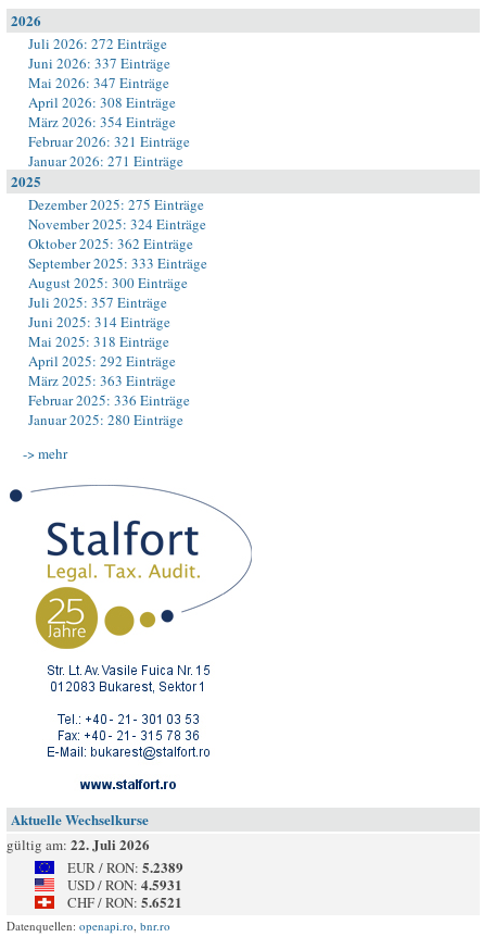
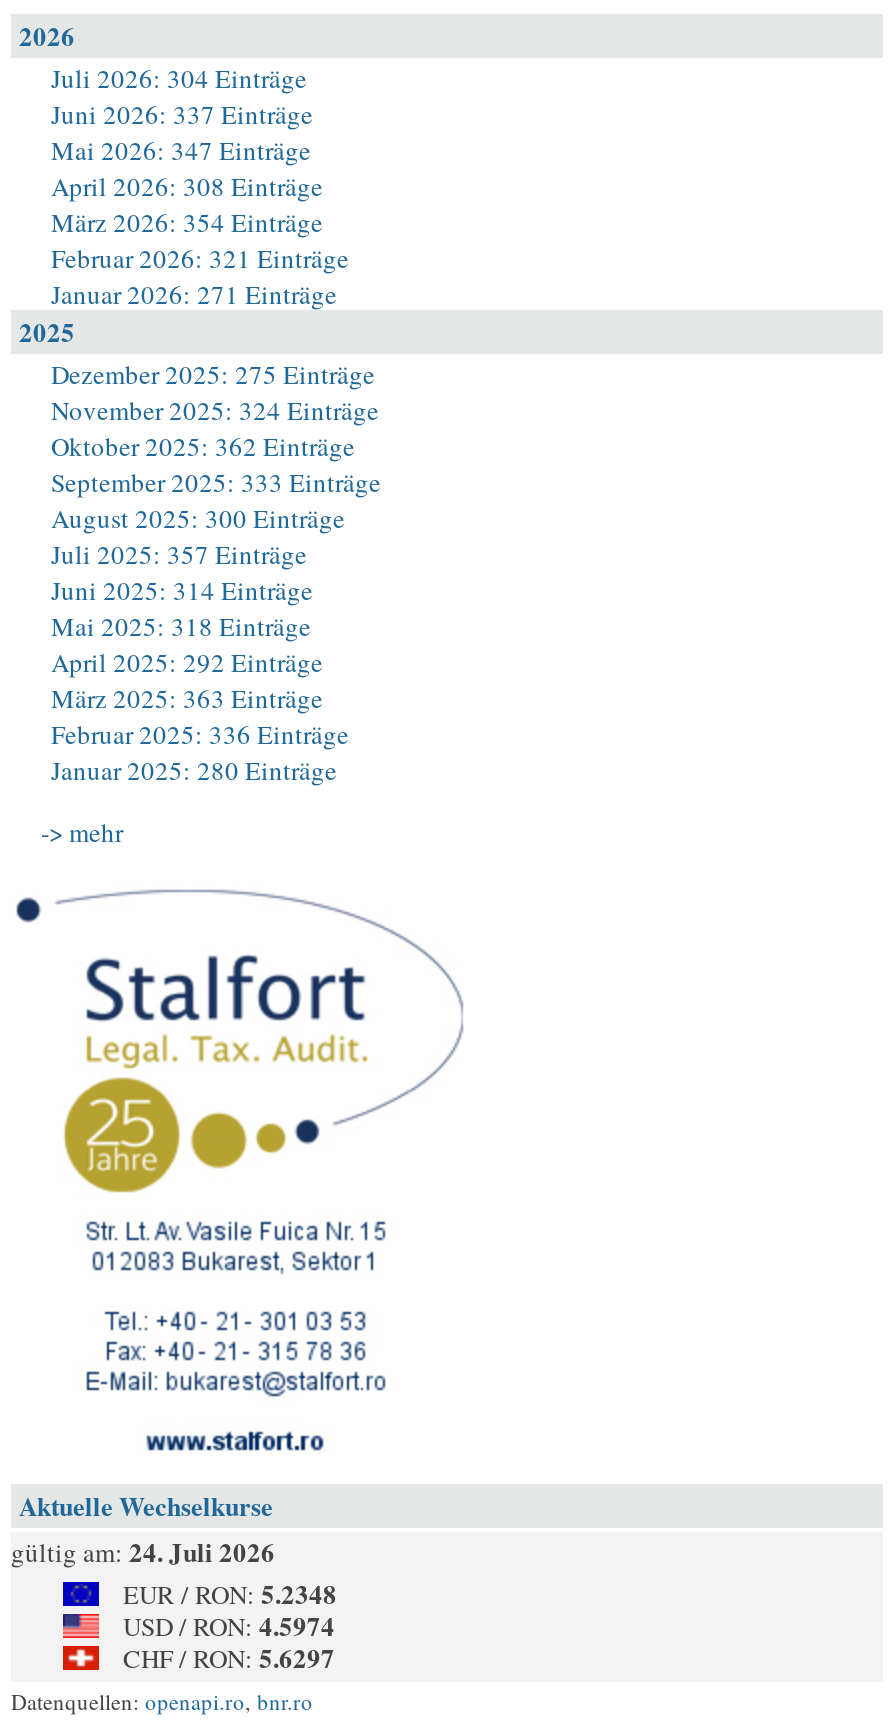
- Juli 2026: 272 Einträge
+ Juli 2026: 304 Einträge

- gültig am: 22. Juli 2026
+ gültig am: 24. Juli 2026

- EUR / RON: 5.2389
+ EUR / RON: 5.2348

- USD / RON: 4.5931
+ USD / RON: 4.5974

- CHF / RON: 5.6521
+ CHF / RON: 5.6297
